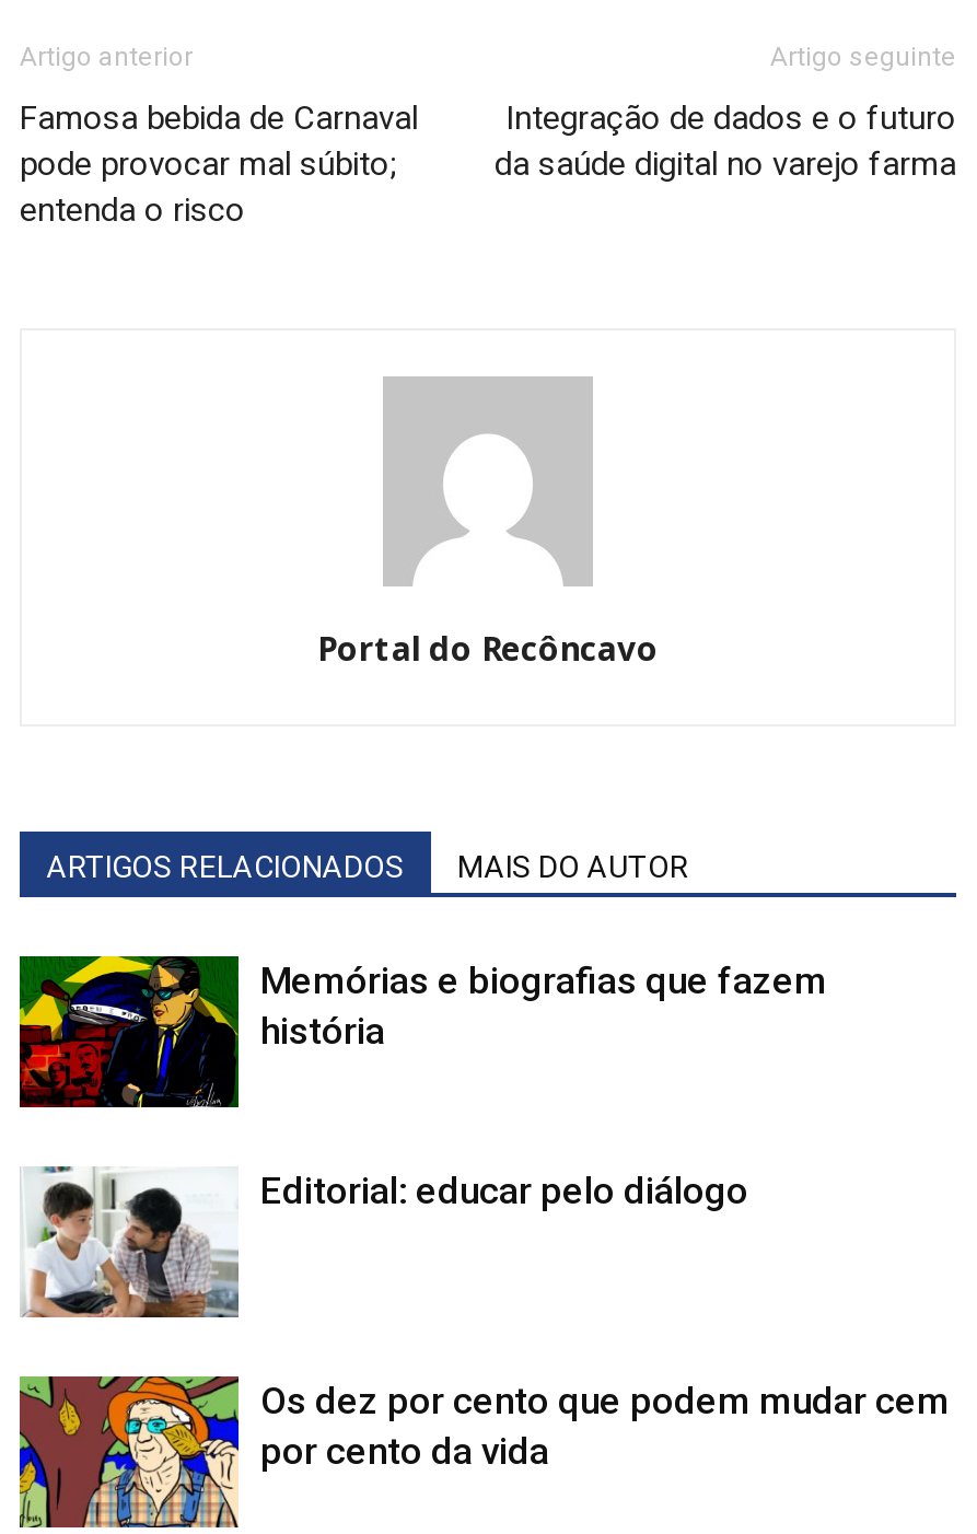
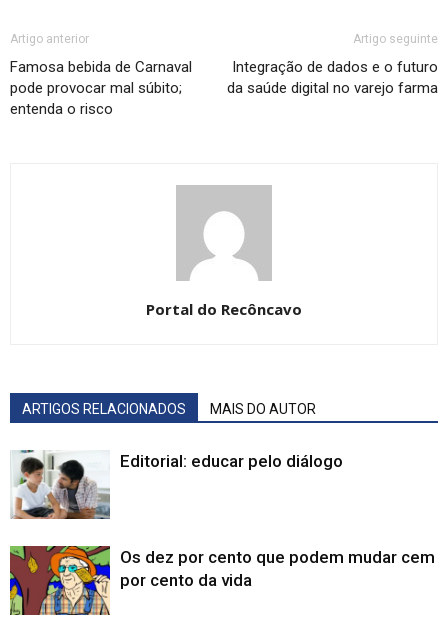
- [image]
- Memórias e biografias que fazem
- história
